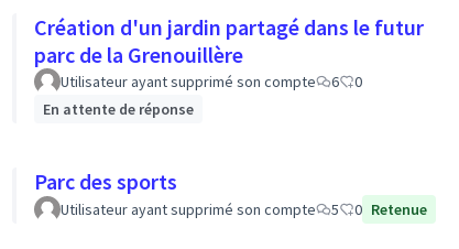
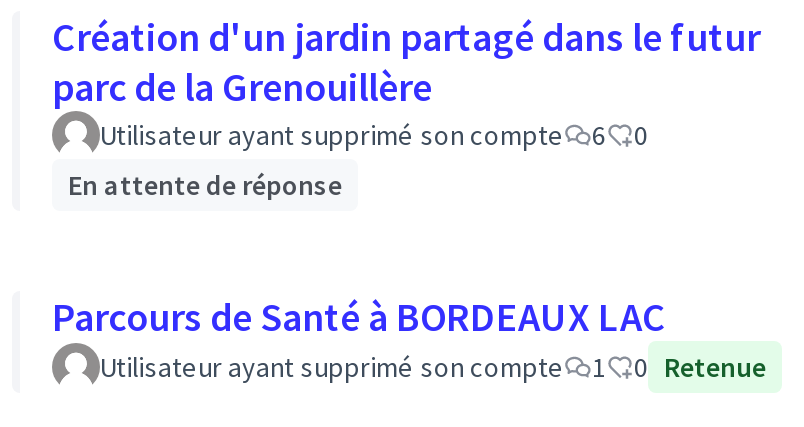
- Parc des sports
+ Parcours de Santé à BORDEAUX LAC

- Utilisateur ayant supprimé son compte 5 0 Retenue
+ Utilisateur ayant supprimé son compte 1 0 Retenue
